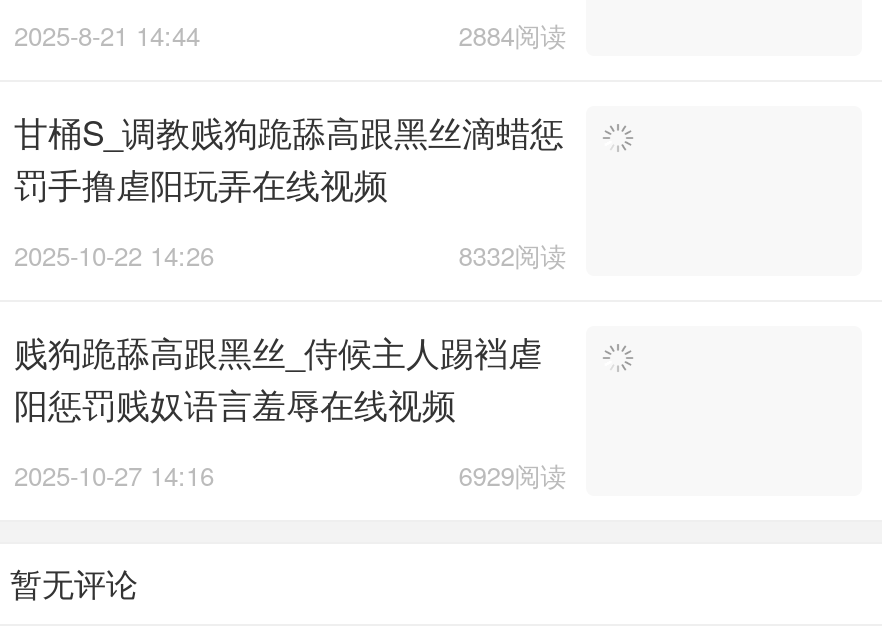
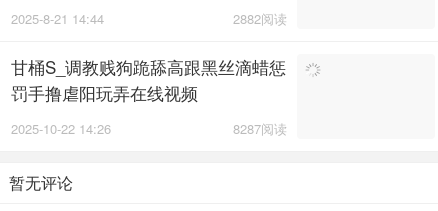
- 2884阅读
+ 2882阅读

- 8332阅读
+ 8287阅读

- 贱狗跪舔高跟黑丝_侍候主人踢裆虐
- 阳惩罚贱奴语言羞辱在线视频
- 6929阅读
- 2025-10-27 14:16
